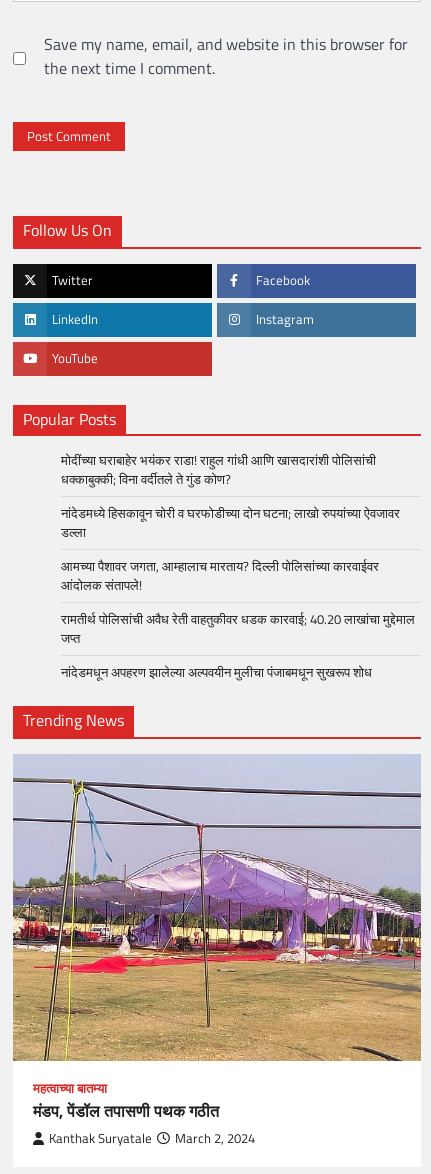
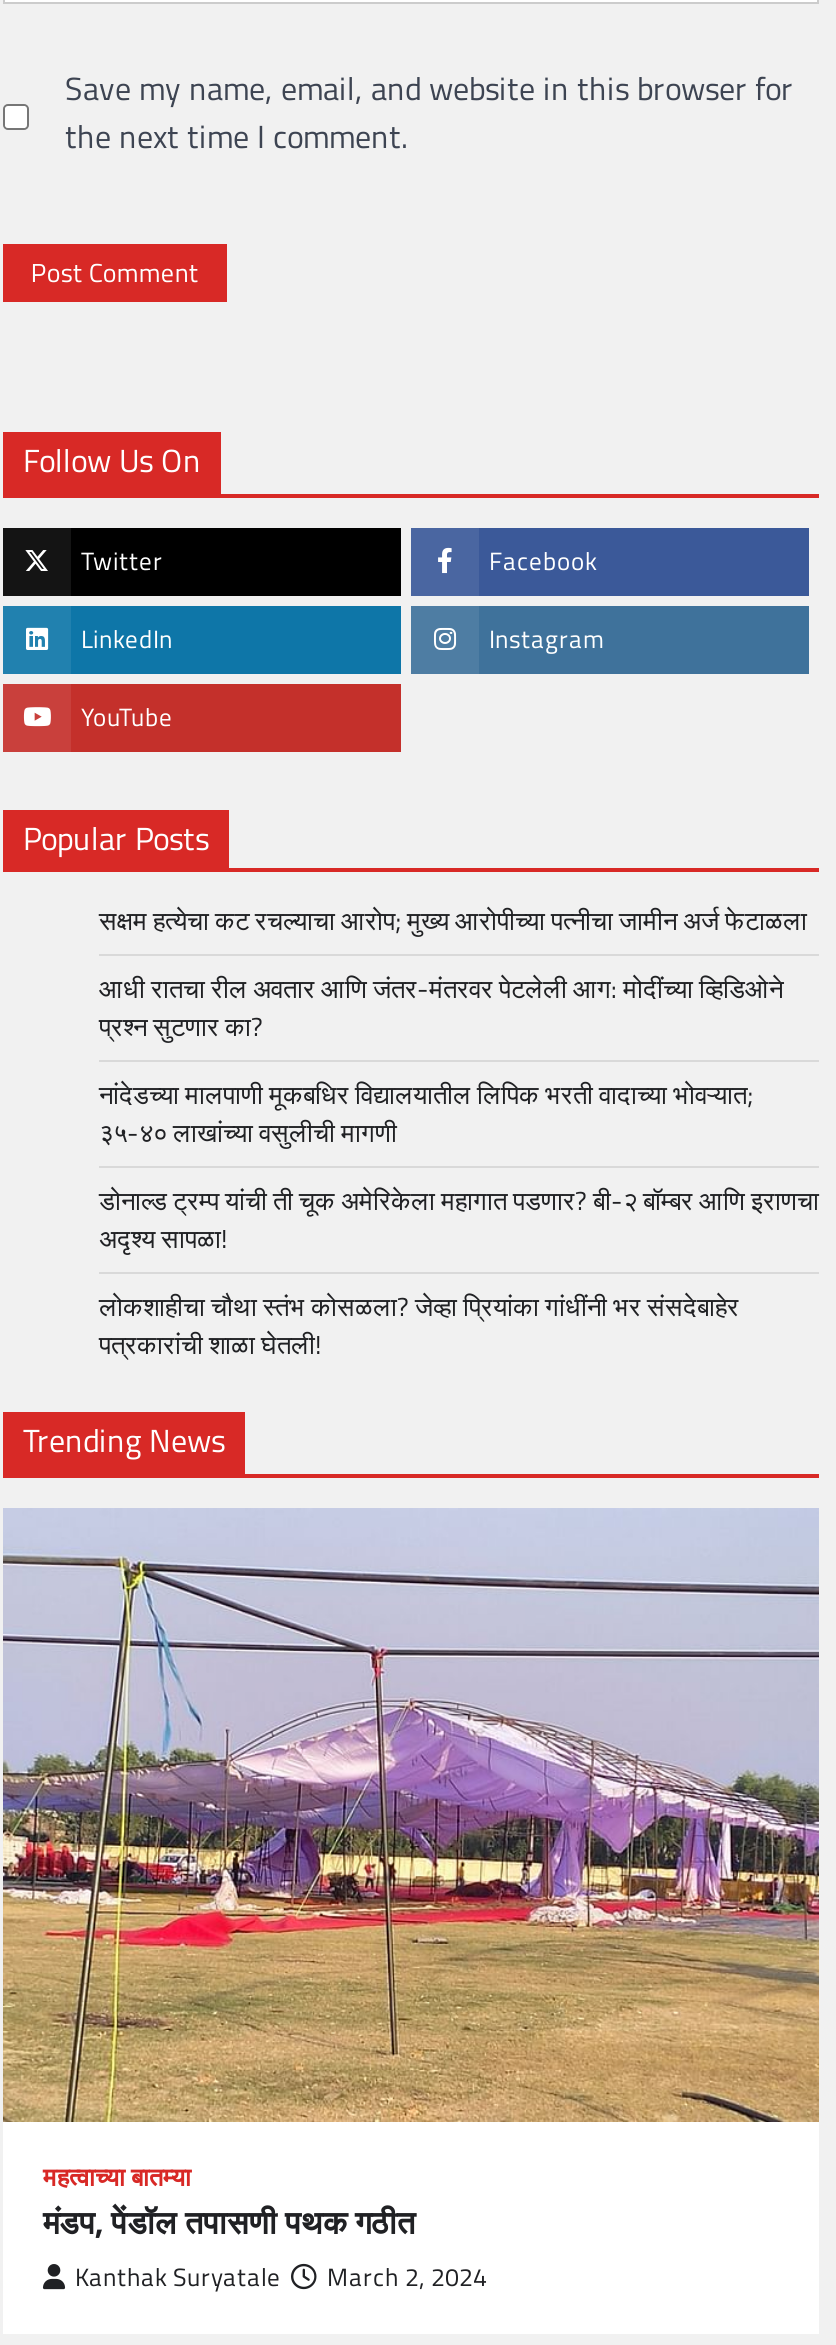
- मोदींच्या घराबाहेर भयंकर राडा! राहुल गांधी आणि खासदारांशी पोलिसांची
- धक्काबुक्की; विना वर्दीतले ते गुंड कोण?
+ सक्षम हत्येचा कट रचल्याचा आरोप; मुख्य आरोपीच्या पत्नीचा जामीन अर्ज फेटाळला

- नांदेडमध्ये हिसकावून चोरी व घरफोडीच्या दोन घटना; लाखो रुपयांच्या ऐवजावर
- डल्ला
+ आधी रातचा रील अवतार आणि जंतर-मंतरवर पेटलेली आग: मोदींच्या व्हिडिओने
+ प्रश्न सुटणार का?

- आमच्या पैशावर जगता, आम्हालाच मारताय? दिल्ली पोलिसांच्या कारवाईवर
- आंदोलक संतापले!
+ नांदेडच्या मालपाणी मूकबधिर विद्यालयातील लिपिक भरती वादाच्या भोवऱ्यात;
+ ३५-४० लाखांच्या वसुलीची मागणी

- रामतीर्थ पोलिसांची अवैध रेती वाहतुकीवर धडक कारवाई; 40.20 लाखांचा मुद्देमाल
- जप्त
+ डोनाल्ड ट्रम्प यांची ती चूक अमेरिकेला महागात पडणार? बी-२ बॉम्बर आणि इराणचा
+ अदृश्य सापळा!

- नांदेडमधून अपहरण झालेल्या अल्पवयीन मुलीचा पंजाबमधून सुखरूप शोध
+ लोकशाहीचा चौथा स्तंभ कोसळला? जेव्हा प्रियांका गांधींनी भर संसदेबाहेर
+ पत्रकारांची शाळा घेतली!
